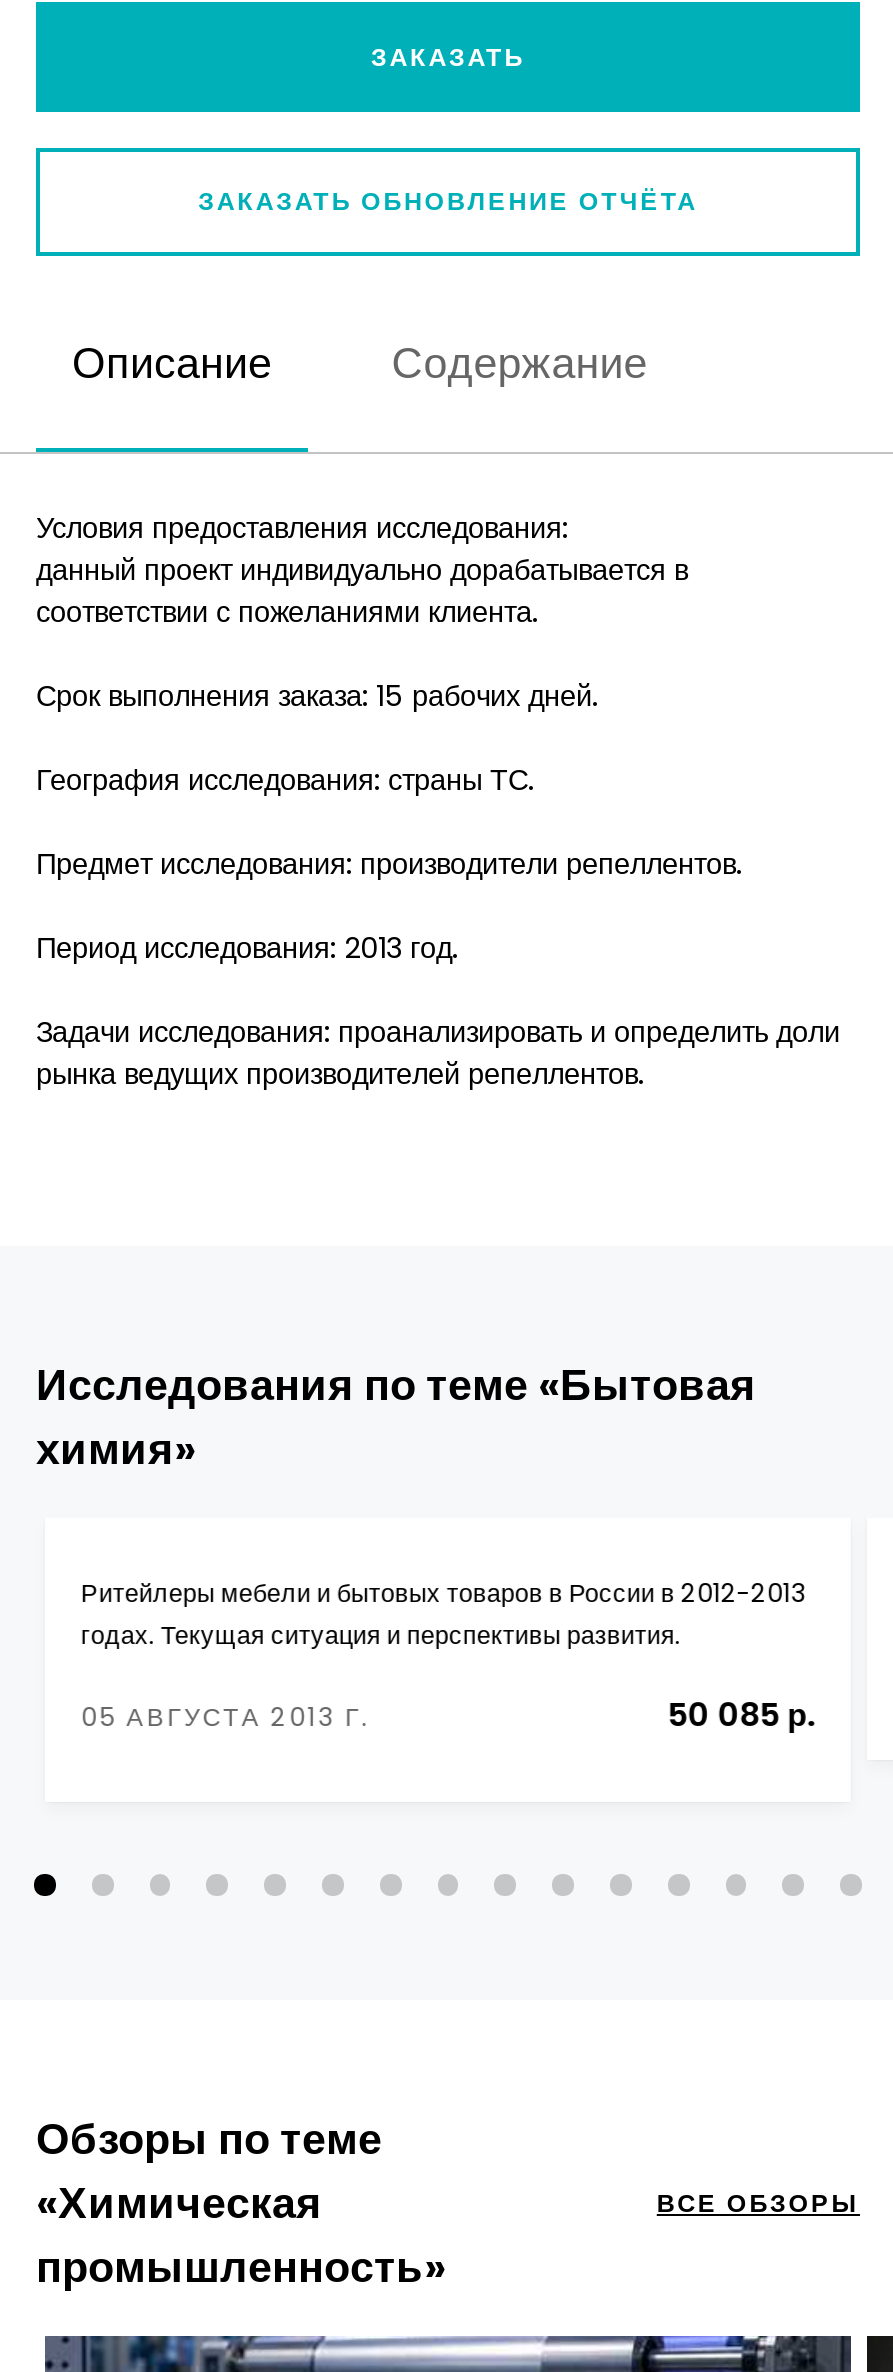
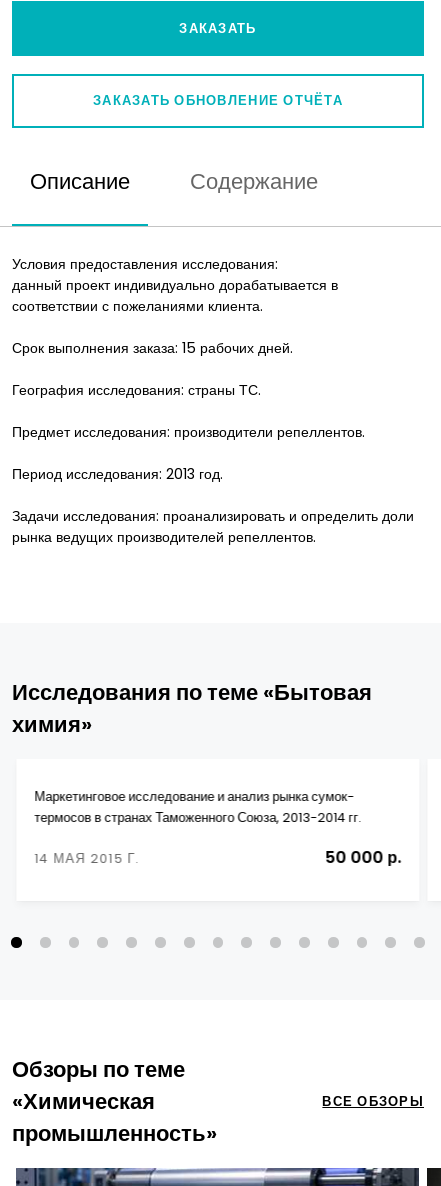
- Ритейлеры мебели и бытовых товаров в России в 2012-2013
- годах. Текущая ситуация и перспективы развития.
+ Маркетинговое исследование и анализ рынка сумок-
+ термосов в странах Таможенного Союза, 2013-2014 гг.

- 05 АВГУСТА 2013 Г.
- 50 085 р.
+ 14 МАЯ 2015 Г.
+ 50 000 р.
